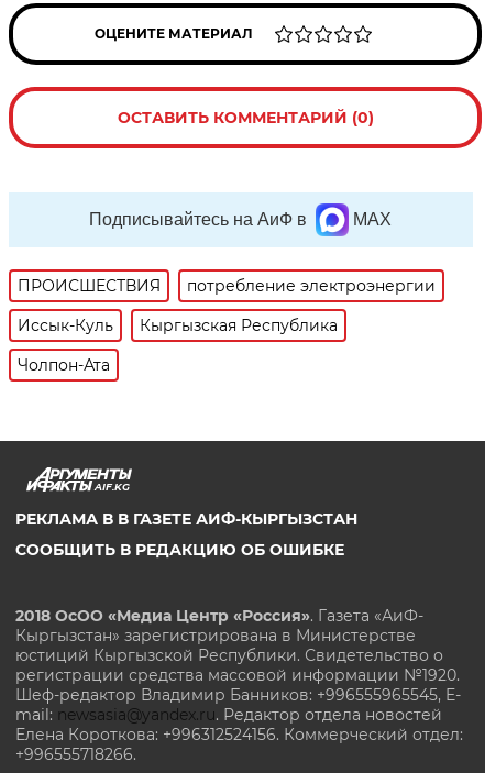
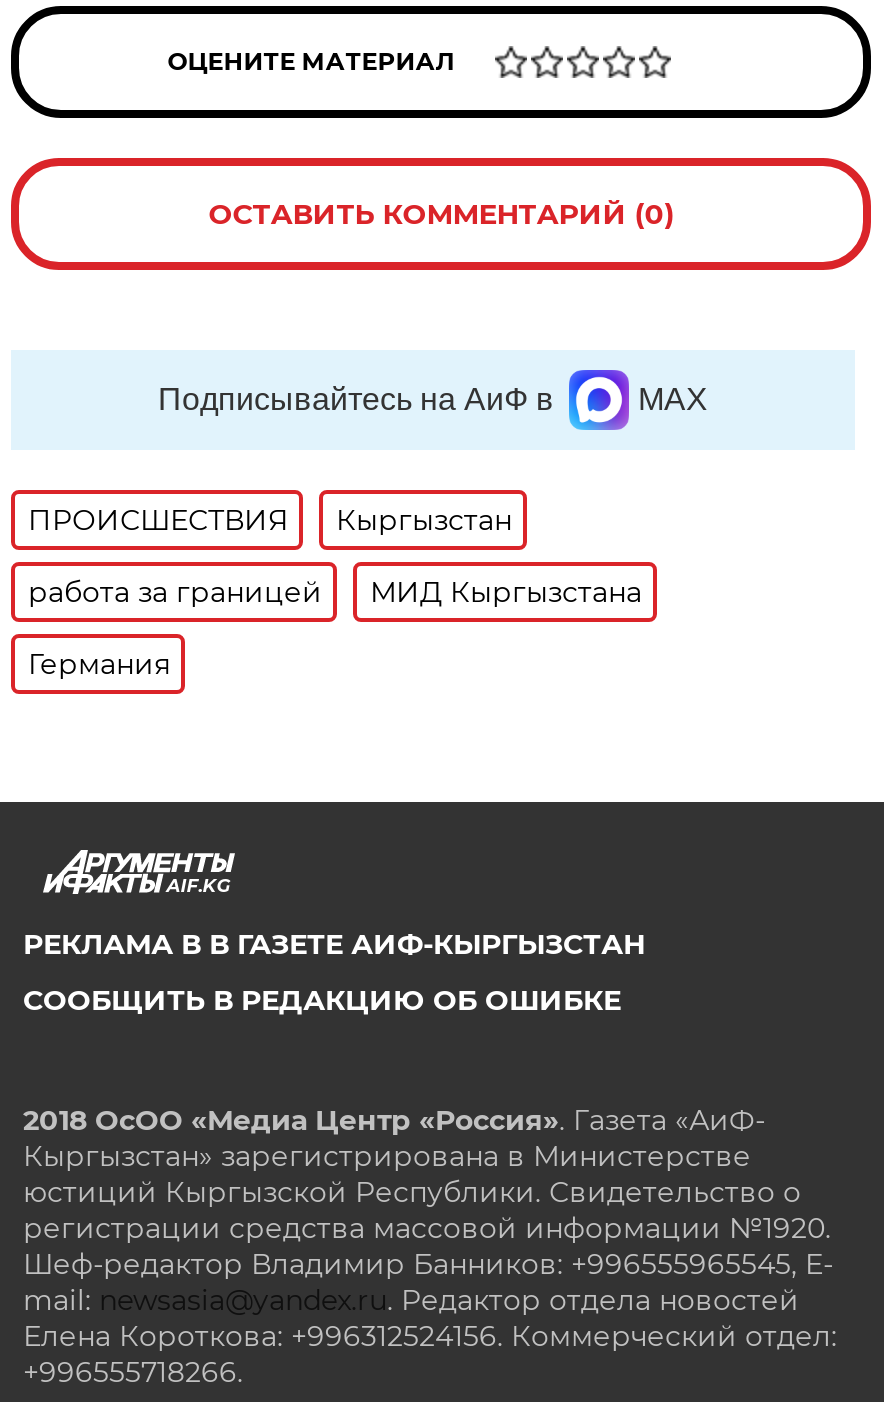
- потребление электроэнергии
+ Кыргызстан

- Иссык-Куль
- Кыргызская Республика
+ работа за границей
+ МИД Кыргызстана

- Чолпон-Ата
+ Германия
